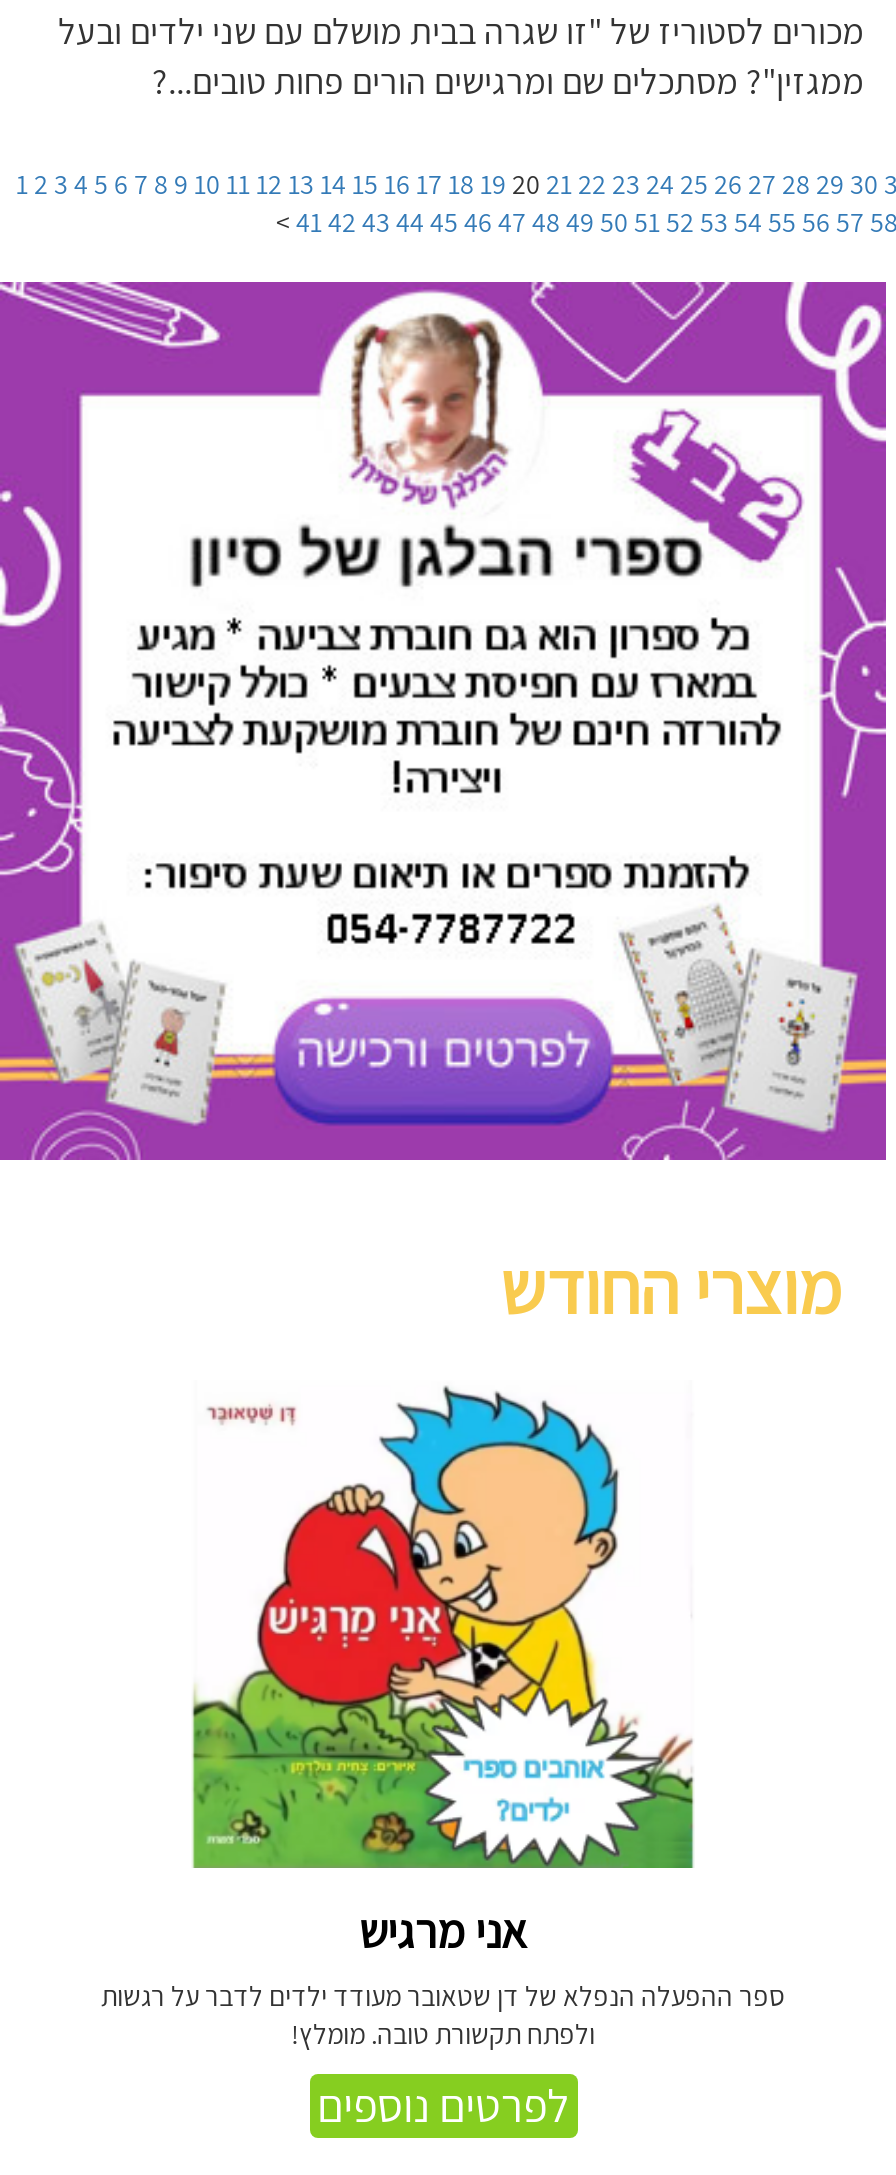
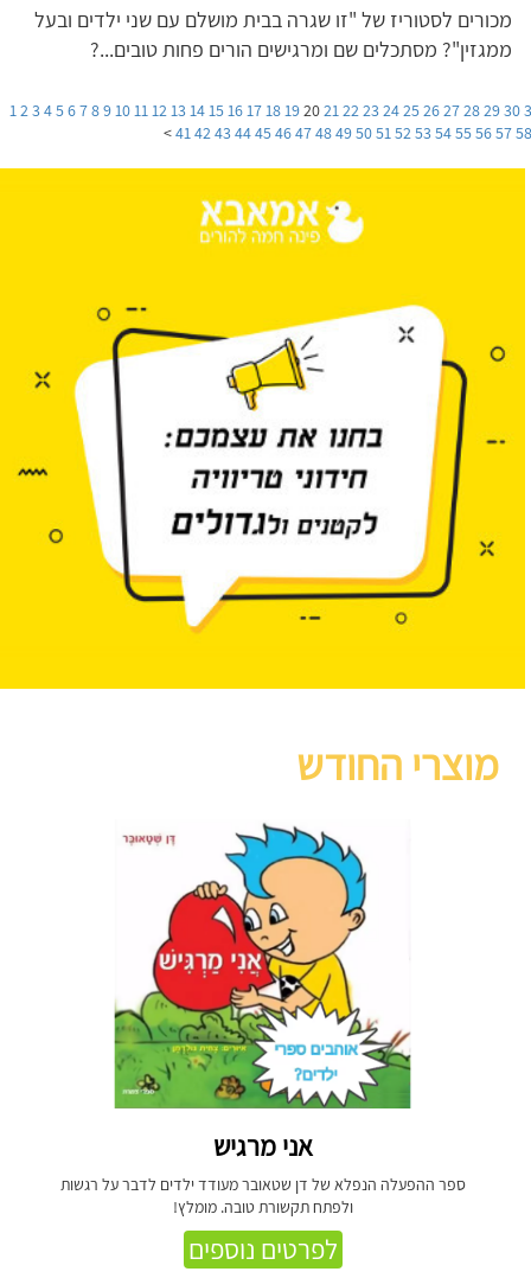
- [image]
+ [image]
